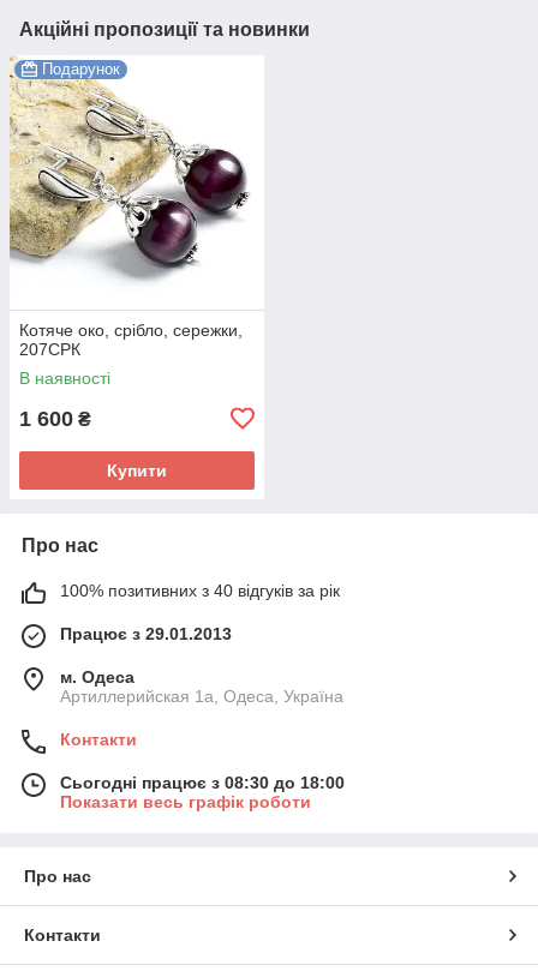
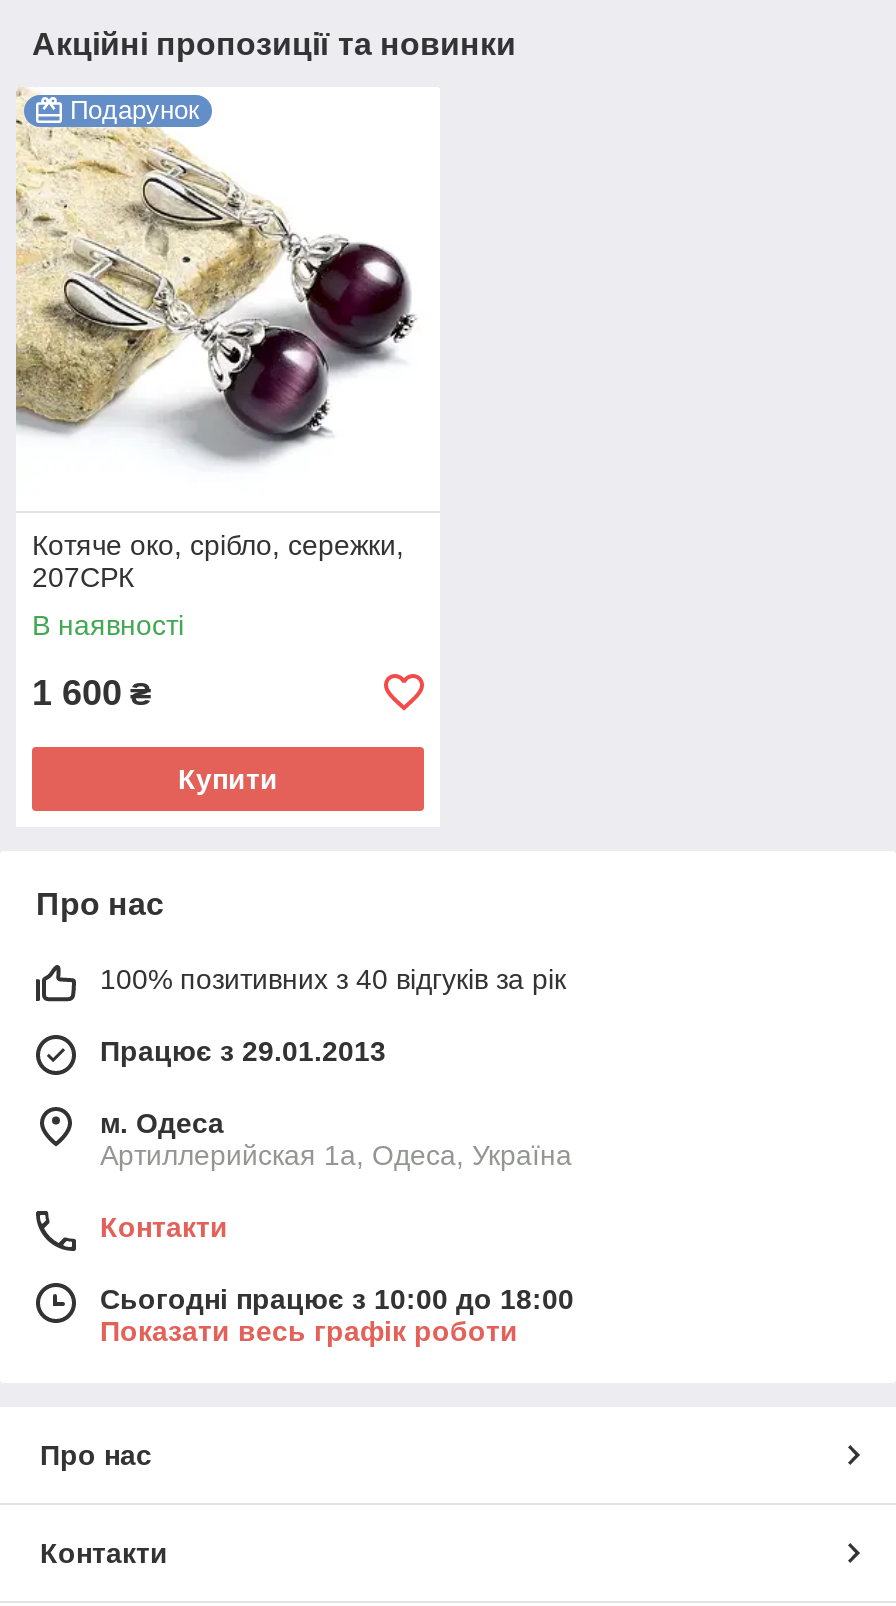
- Сьогодні працює з 08:30 до 18:00
+ Сьогодні працює з 10:00 до 18:00
